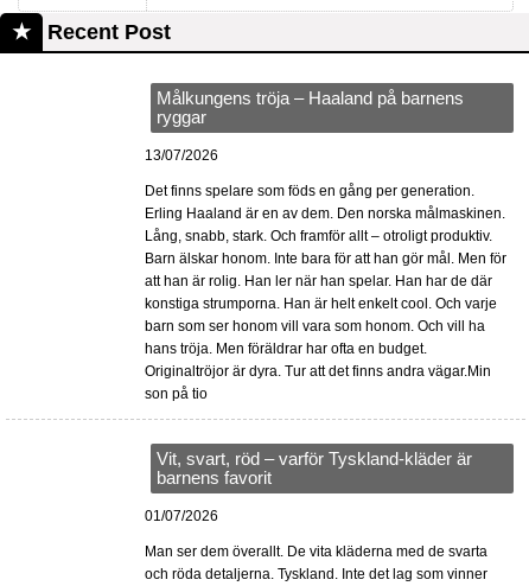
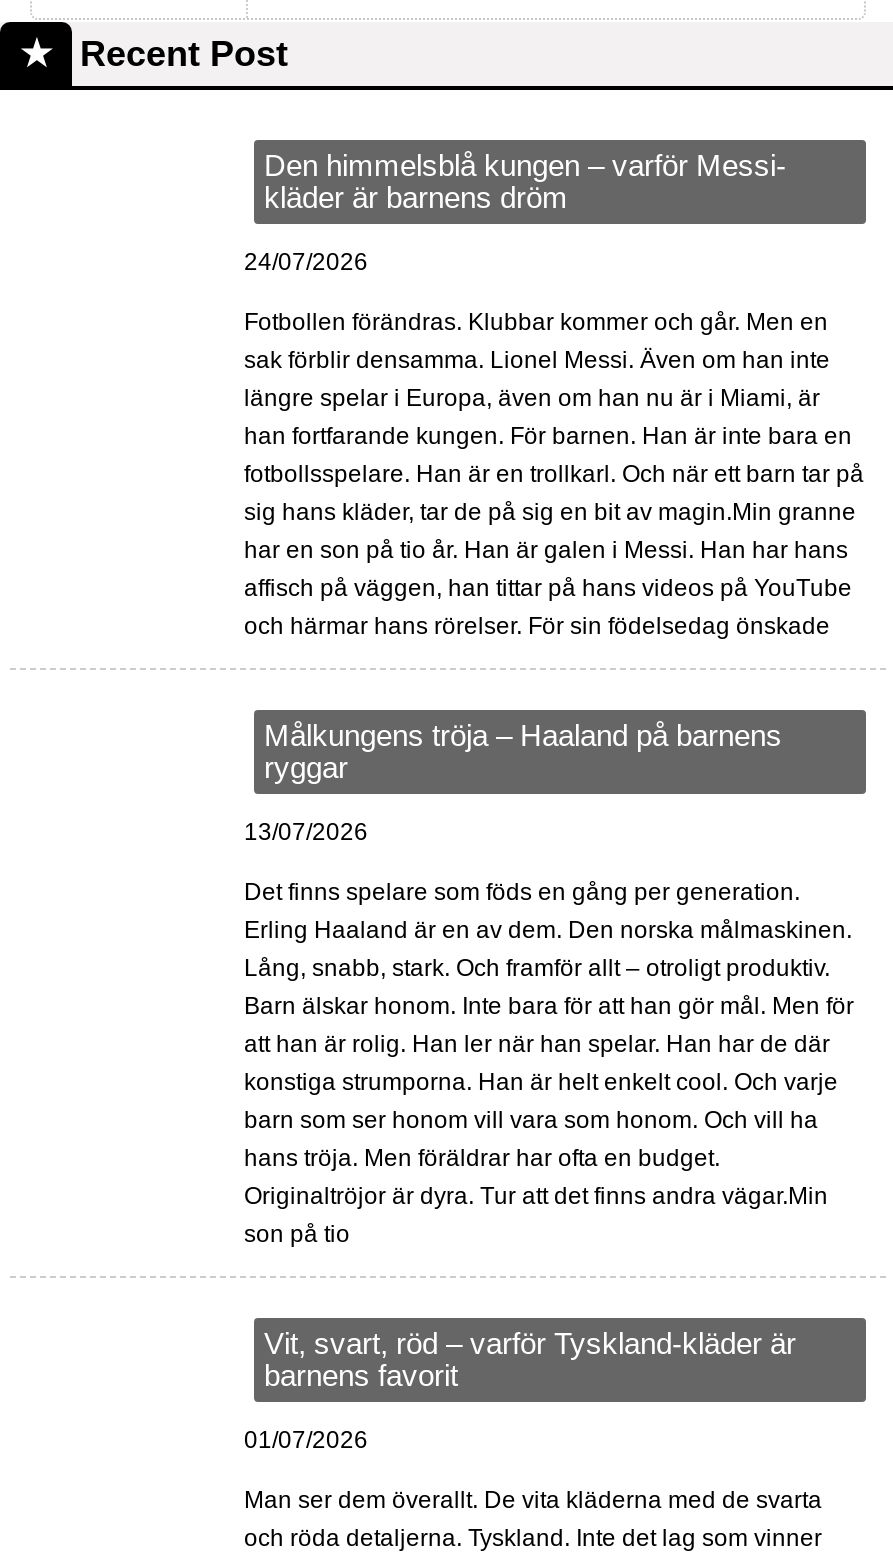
+ Den himmelsblå kungen – varför Messi-
+ kläder är barnens dröm
+ 24/07/2026
+ Fotbollen förändras. Klubbar kommer och går. Men en
+ sak förblir densamma. Lionel Messi. Även om han inte
+ längre spelar i Europa, även om han nu är i Miami, är
+ han fortfarande kungen. För barnen. Han är inte bara en
+ fotbollsspelare. Han är en trollkarl. Och när ett barn tar på
+ sig hans kläder, tar de på sig en bit av magin.Min granne
+ har en son på tio år. Han är galen i Messi. Han har hans
+ affisch på väggen, han tittar på hans videos på YouTube
+ och härmar hans rörelser. För sin födelsedag önskade
